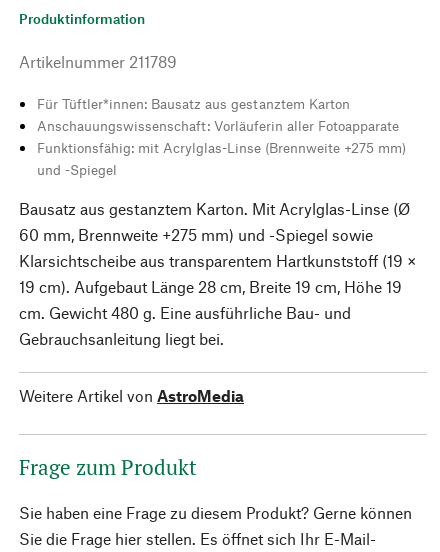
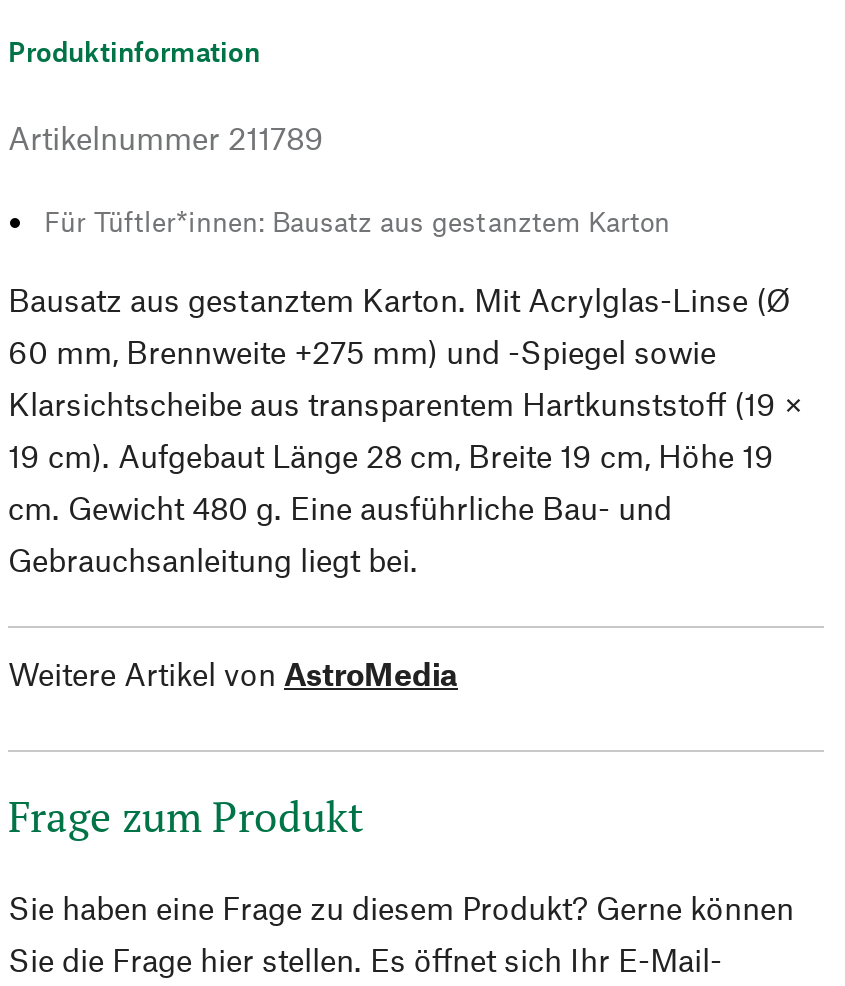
- Anschauungswissenschaft: Vorläuferin aller Fotoapparate
- Funktionsfähig: mit Acrylglas-Linse (Brennweite +275 mm)
- und -Spiegel
